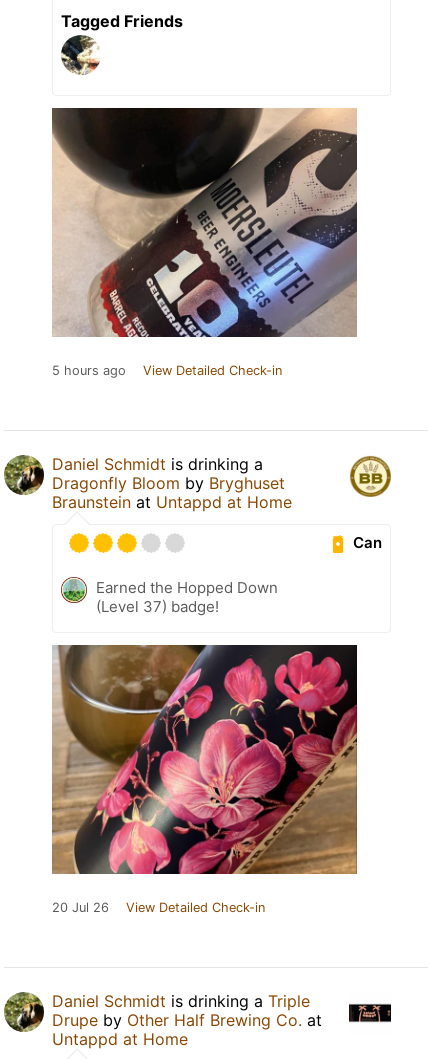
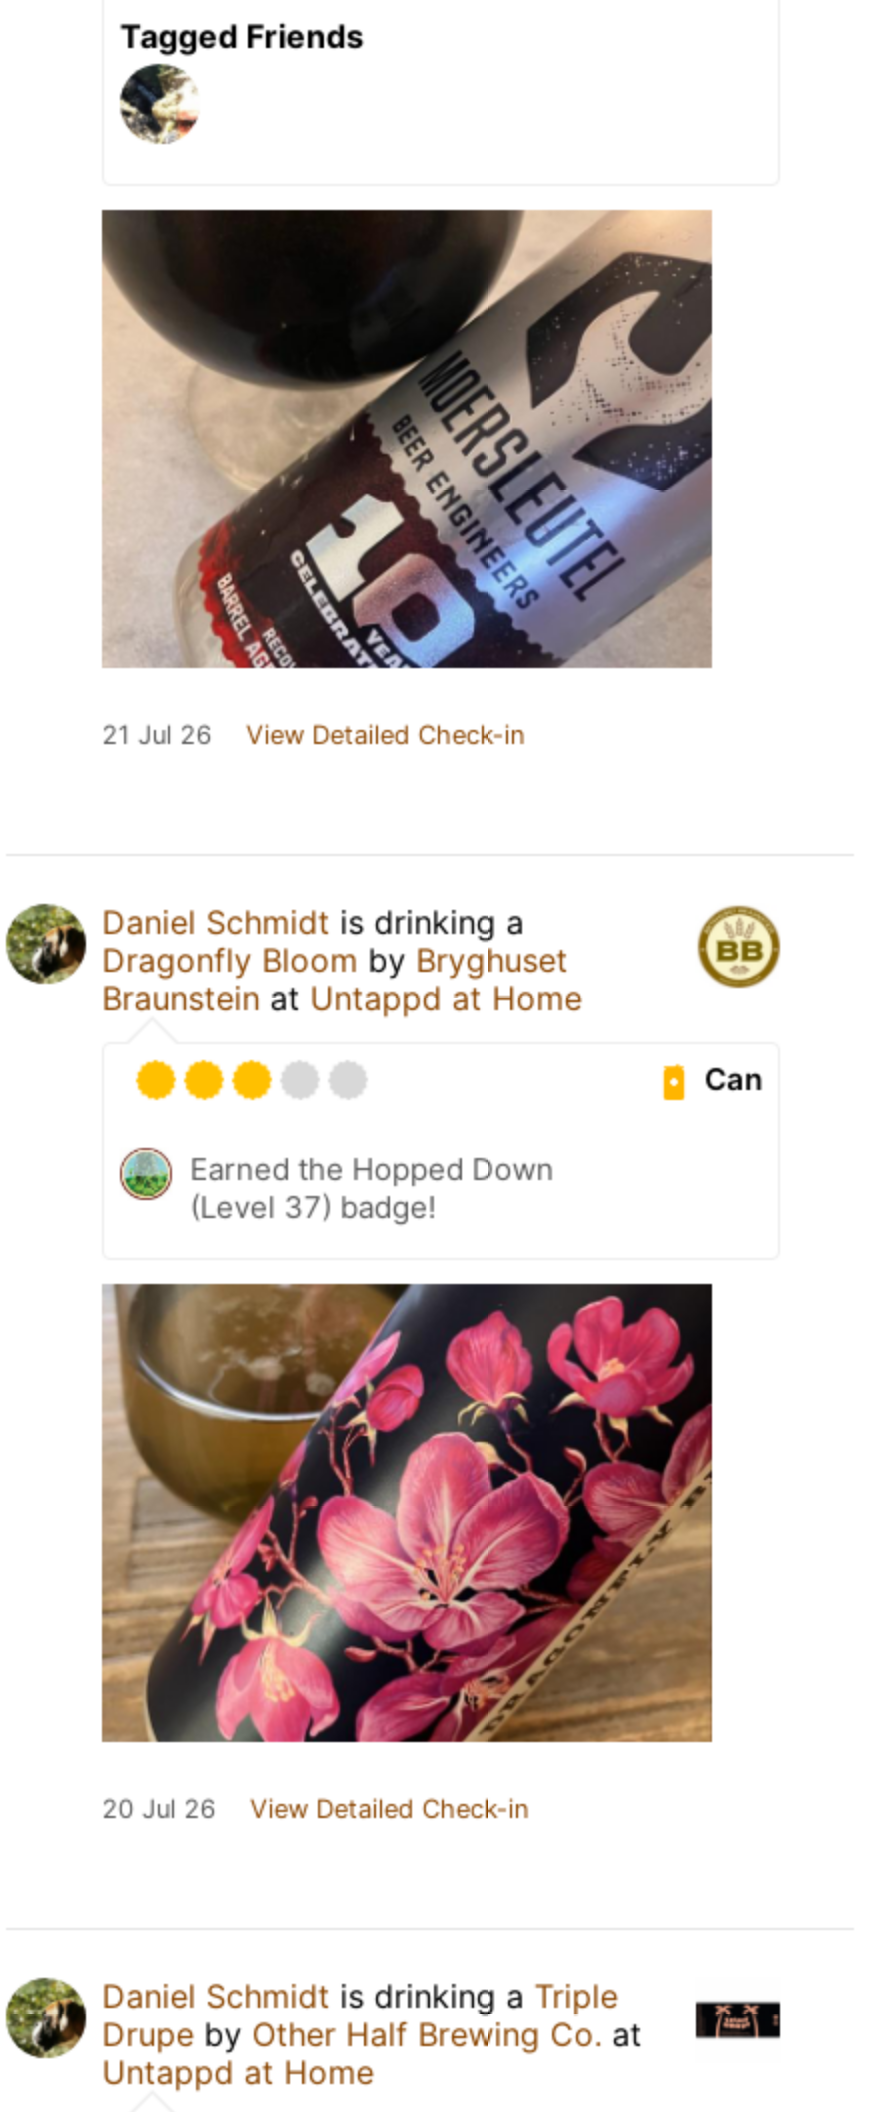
- 5 hours ago View Detailed Check-in
+ 21 Jul 26 View Detailed Check-in
